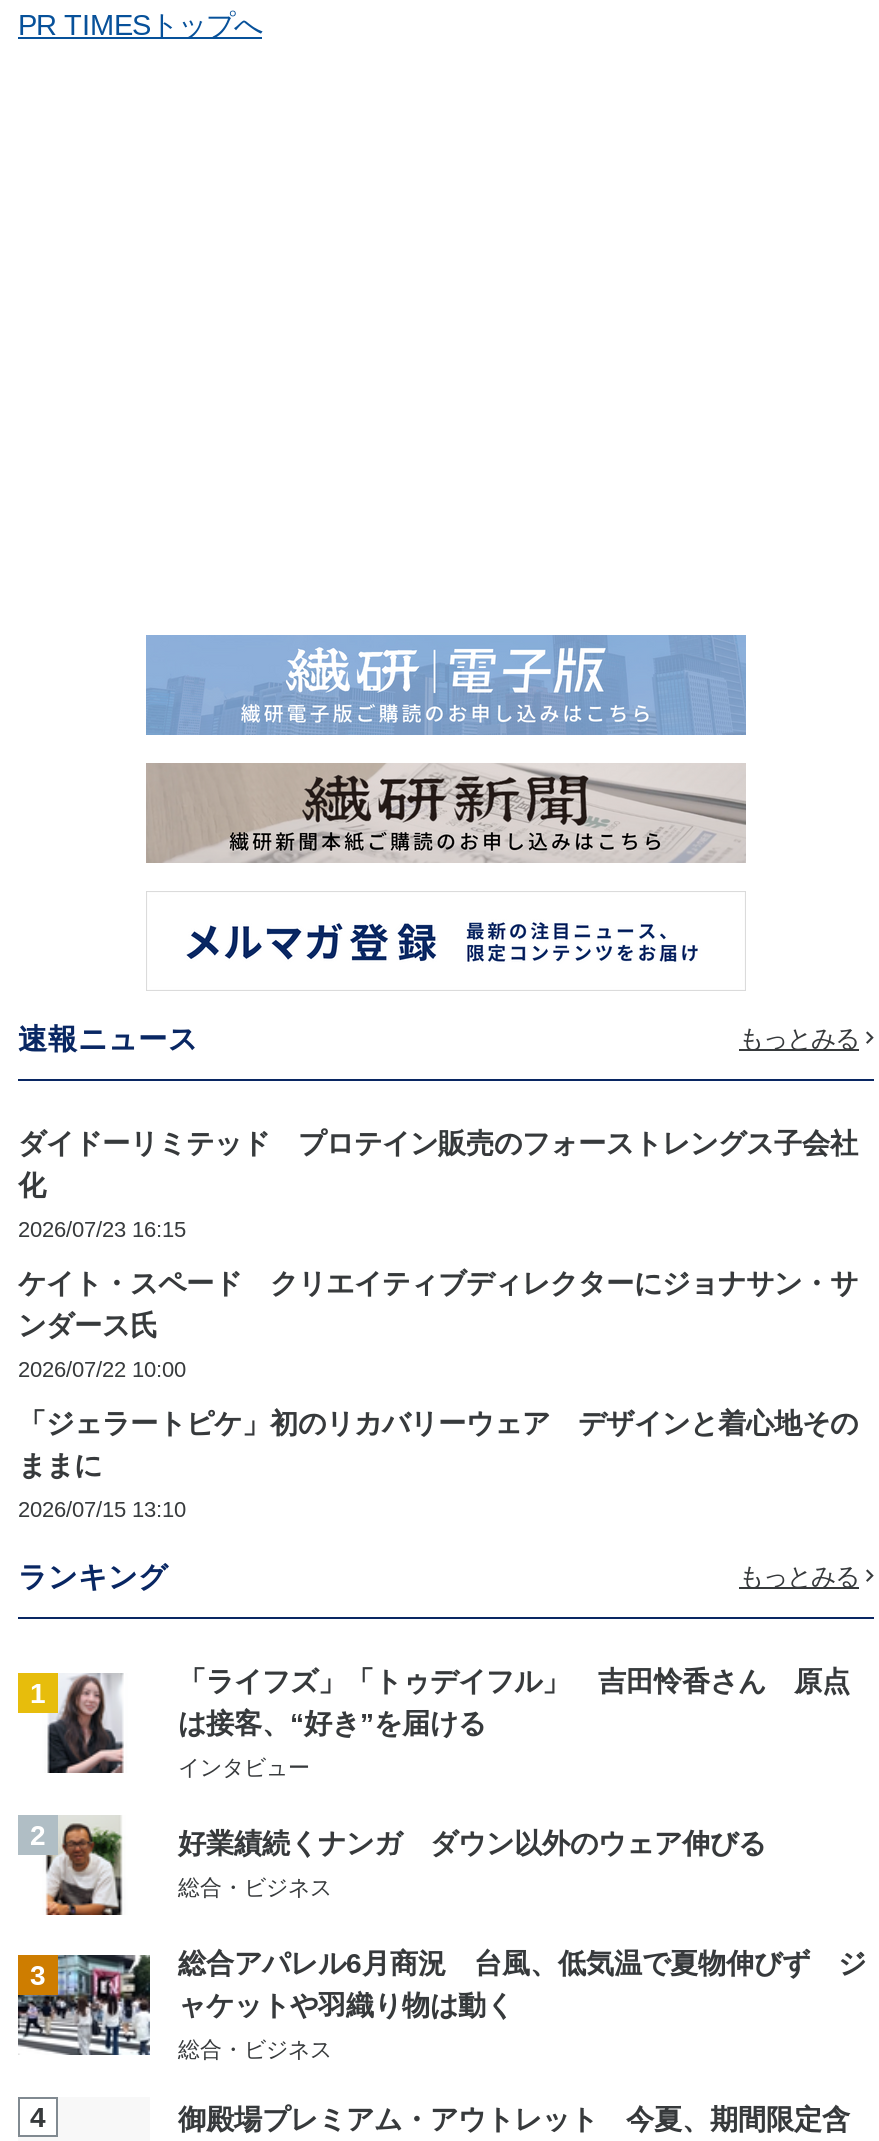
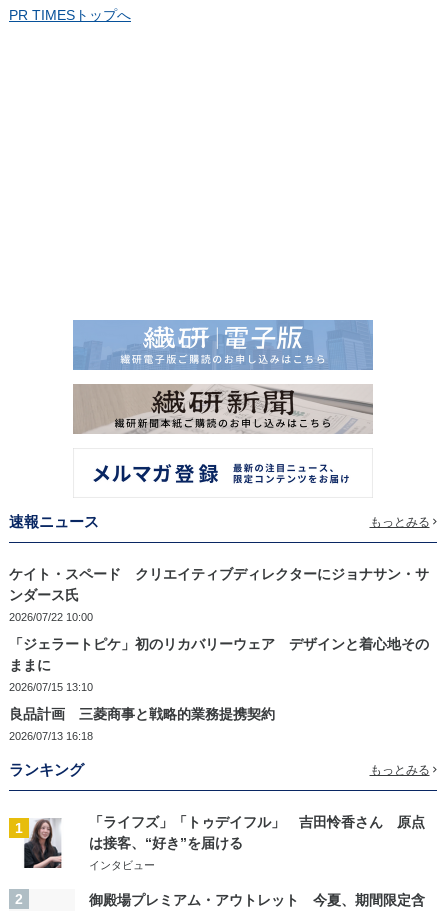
- ダイドーリミテッド プロテイン販売のフォーストレングス子会社
- 化
- 2026/07/23 16:15

+ 良品計画 三菱商事と戦略的業務提携契約
+ 2026/07/13 16:18

- [image]
- 好業績続くナンガ ダウン以外のウェア伸びる
- 総合・ビジネス
- 3
- 総合アパレル6月商況 台風、低気温で夏物伸びず ジ
- ャケットや羽織り物は動く
- 総合・ビジネス
- 4
